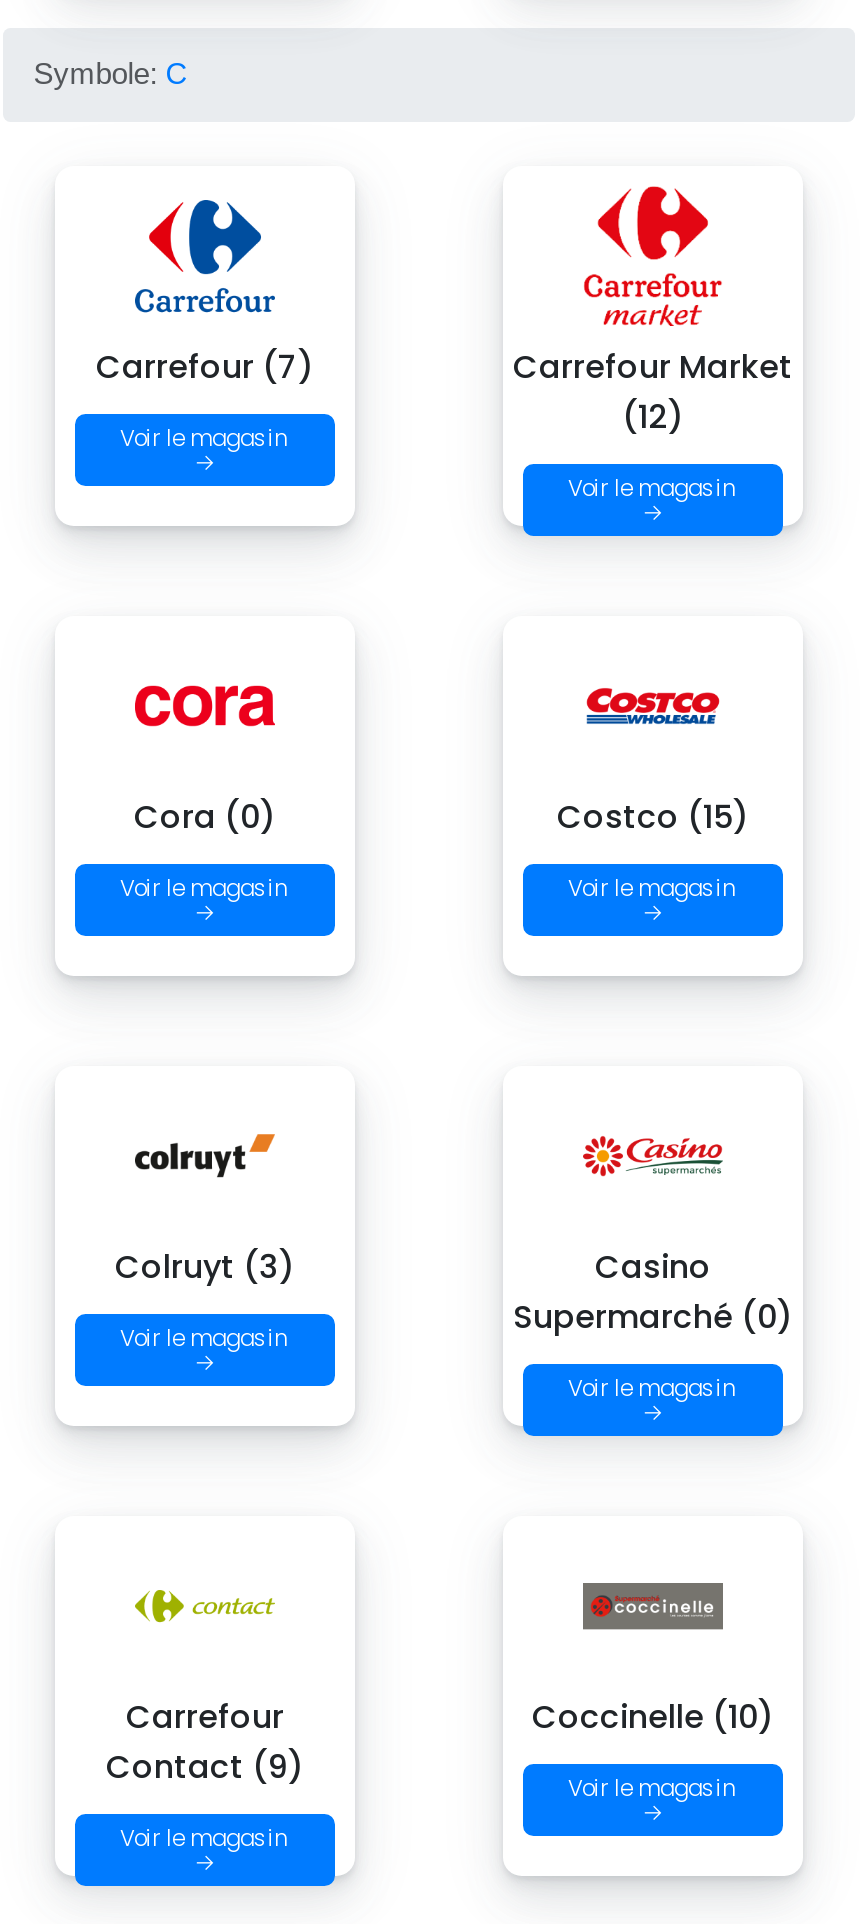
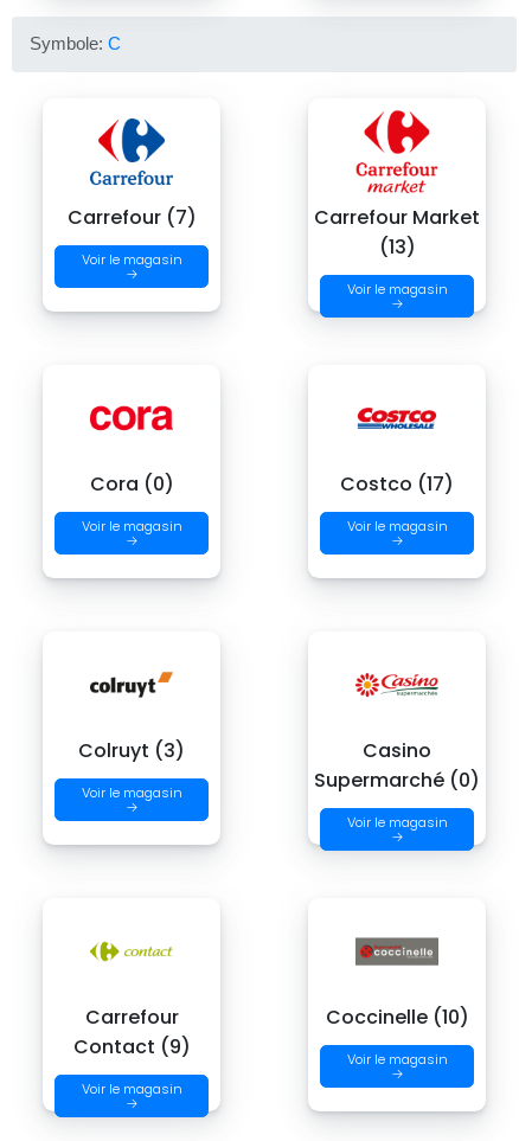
- (12)
+ (13)

- Costco (15)
+ Costco (17)
